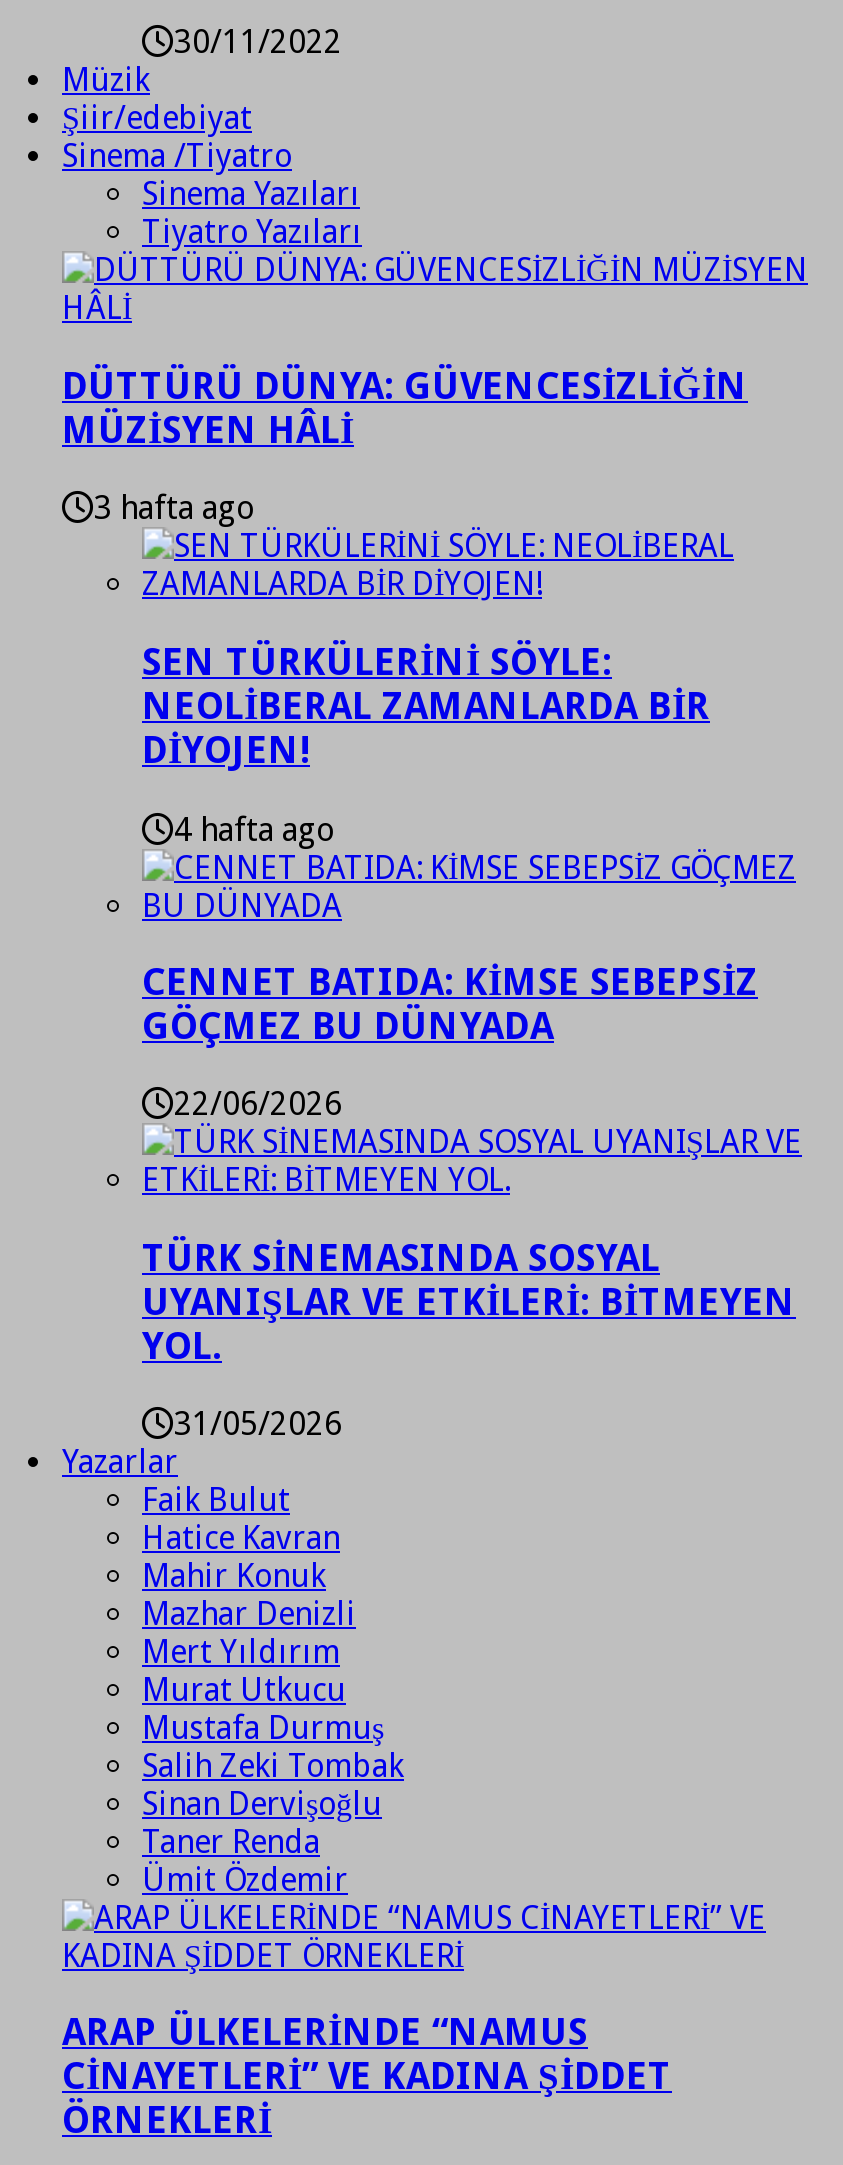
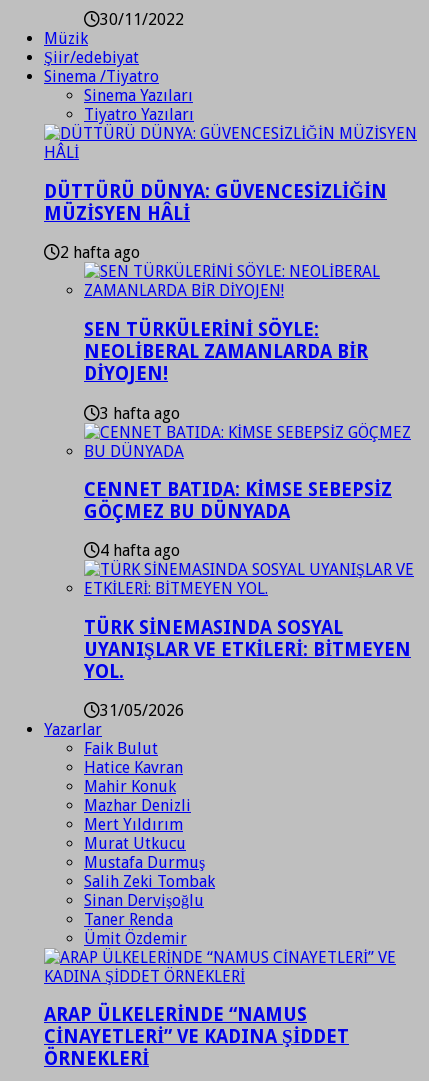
- 3 hafta ago
+ 2 hafta ago

- 4 hafta ago
+ 3 hafta ago

- 22/06/2026
+ 4 hafta ago
